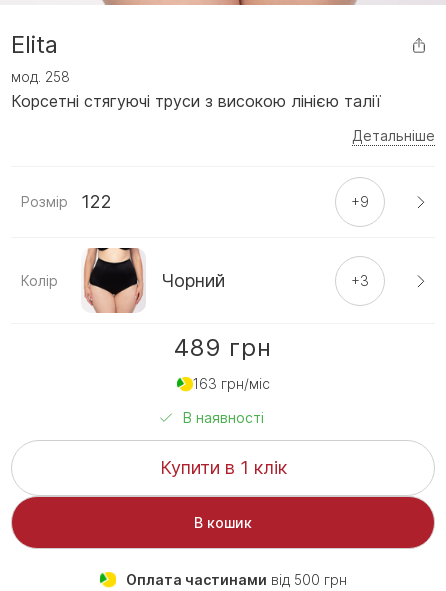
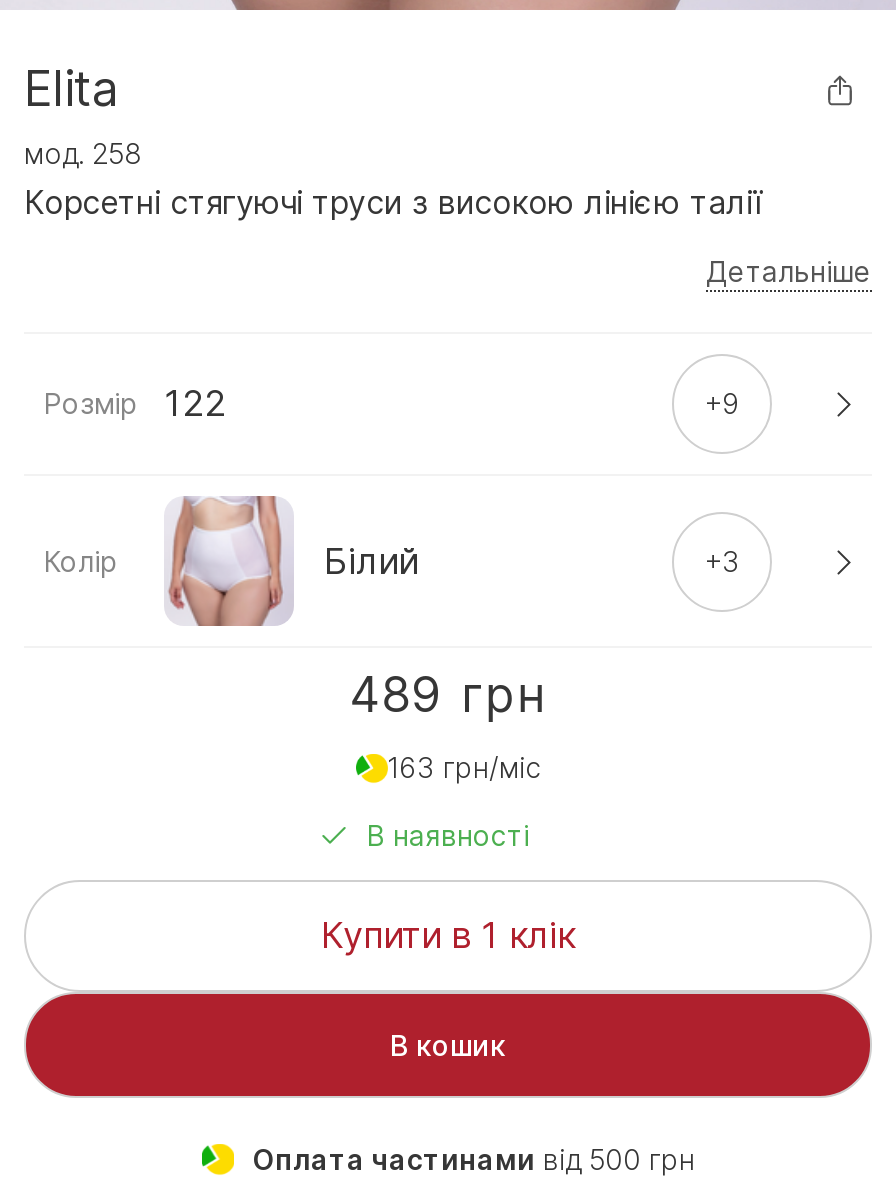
- [image]
- Чорний
+ [image]
+ Білий
